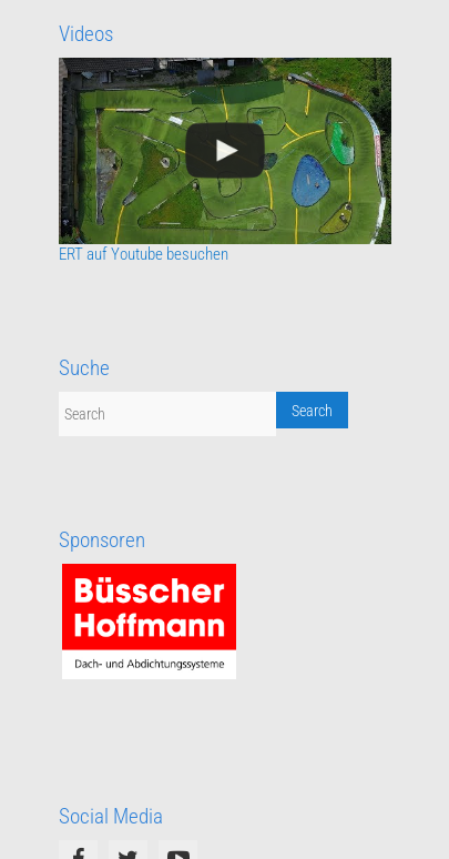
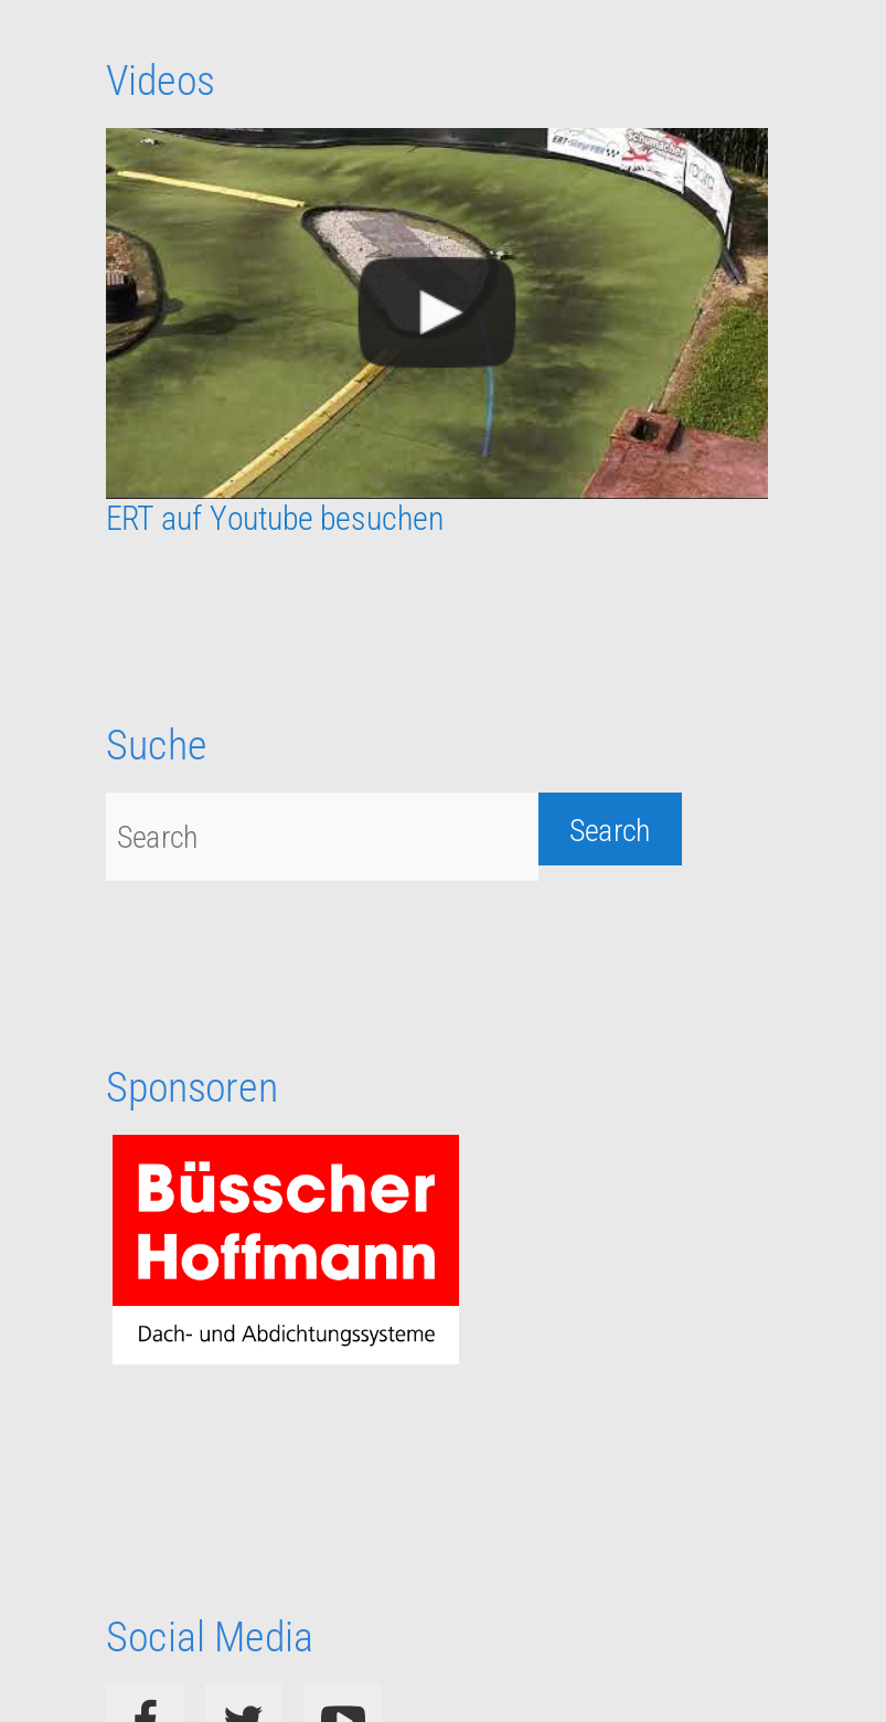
- [image]
+ [image]
